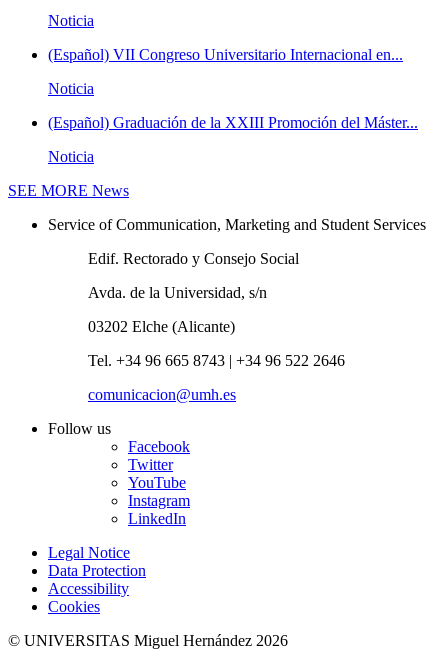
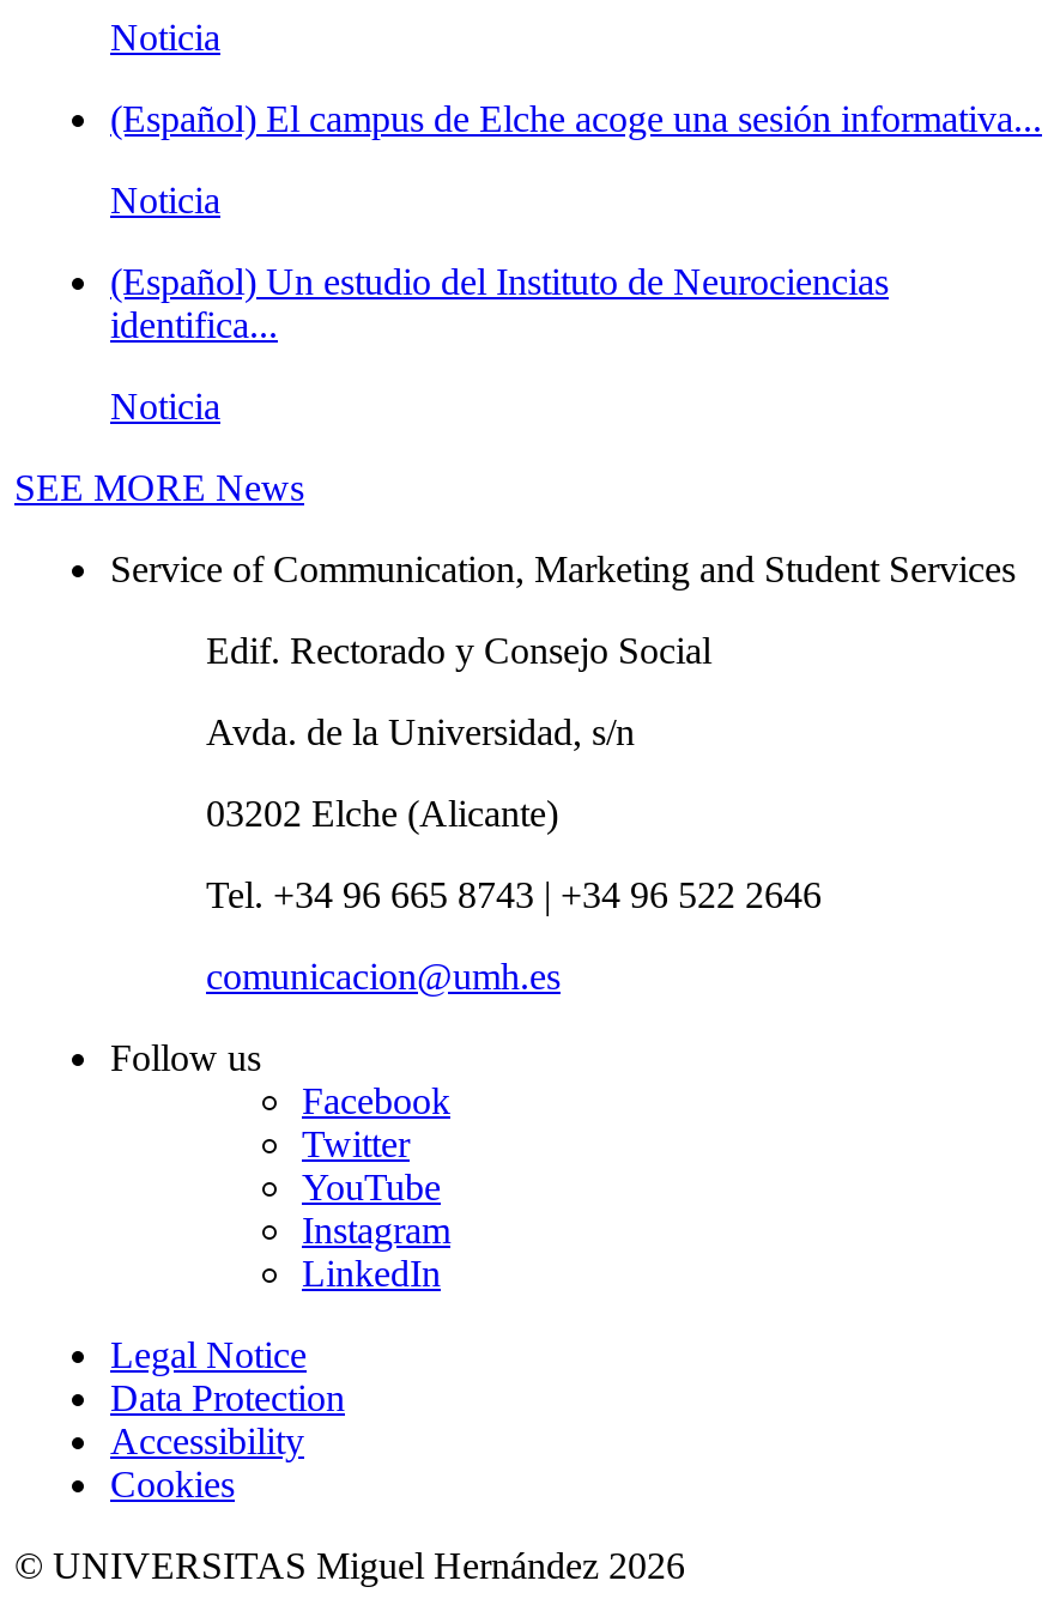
- (Español) VII Congreso Universitario Internacional en...
+ (Español) El campus de Elche acoge una sesión informativa...

- (Español) Graduación de la XXIII Promoción del Máster...
+ (Español) Un estudio del Instituto de Neurociencias
+ identifica...
